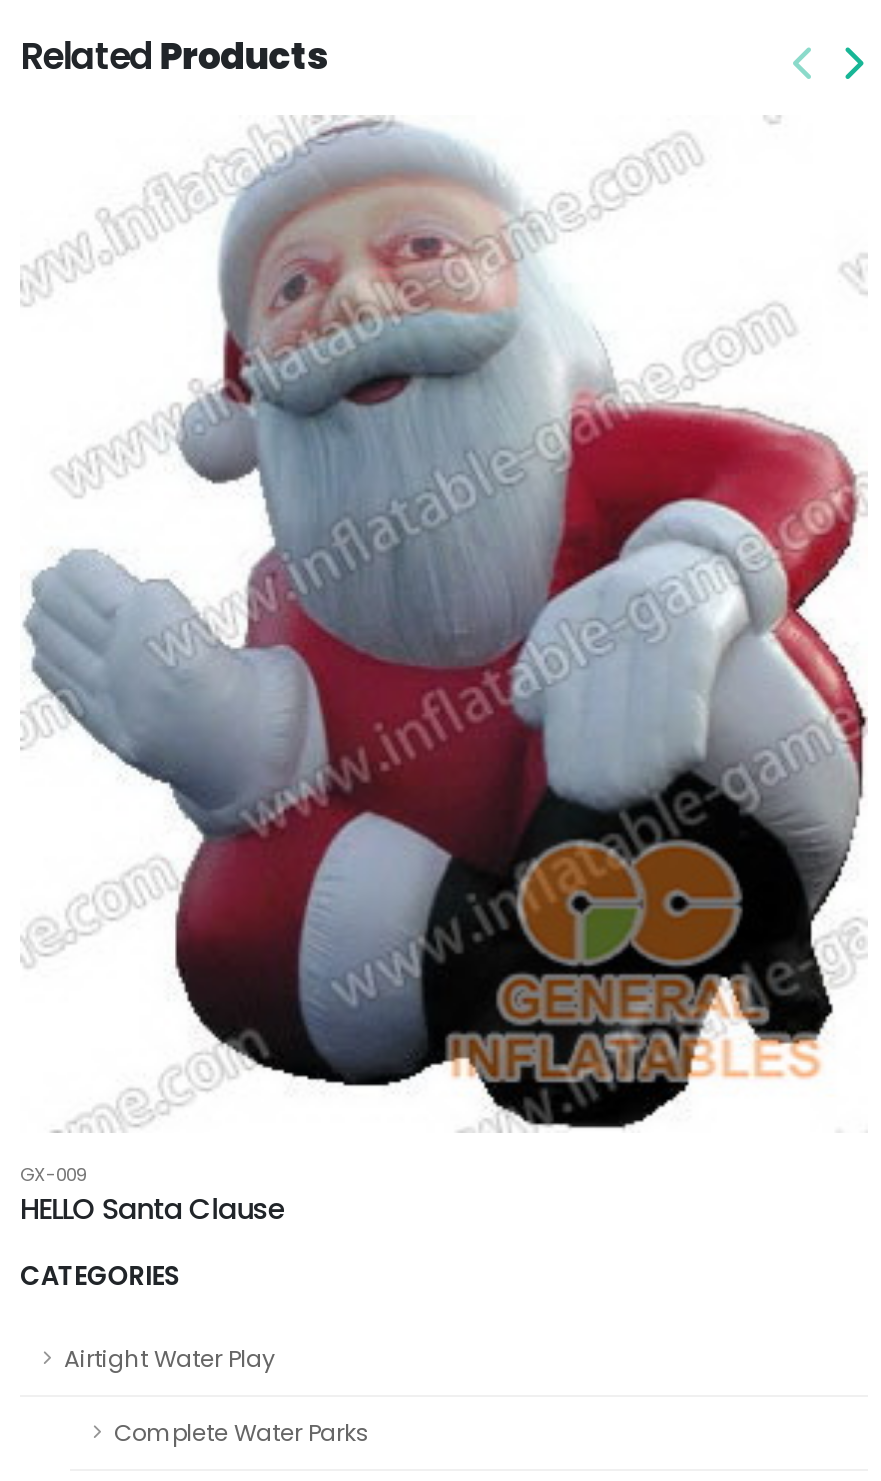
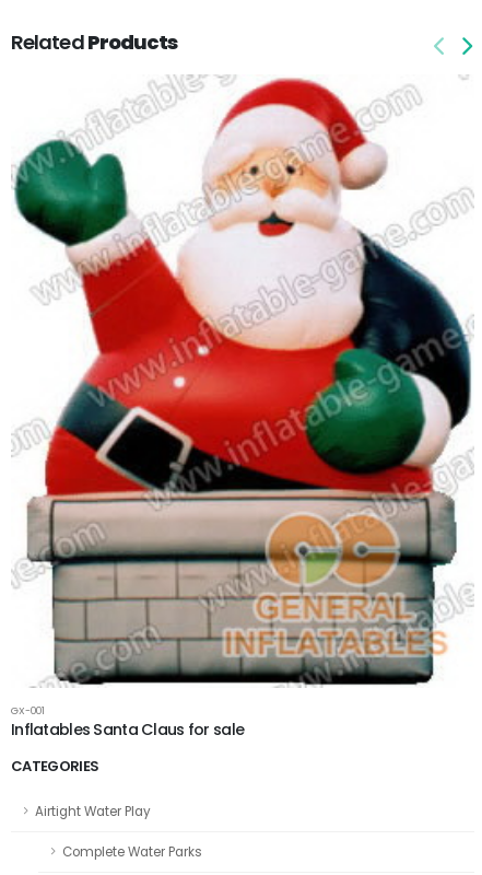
- [image]
- GX-009
- HELLO Santa Clause
+ [image]
+ GX-001
+ Inflatables Santa Claus for sale
